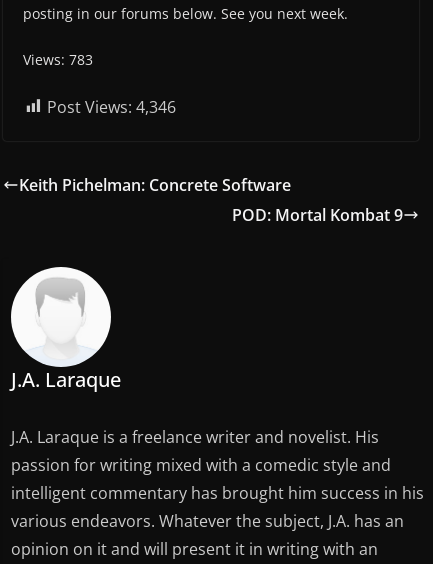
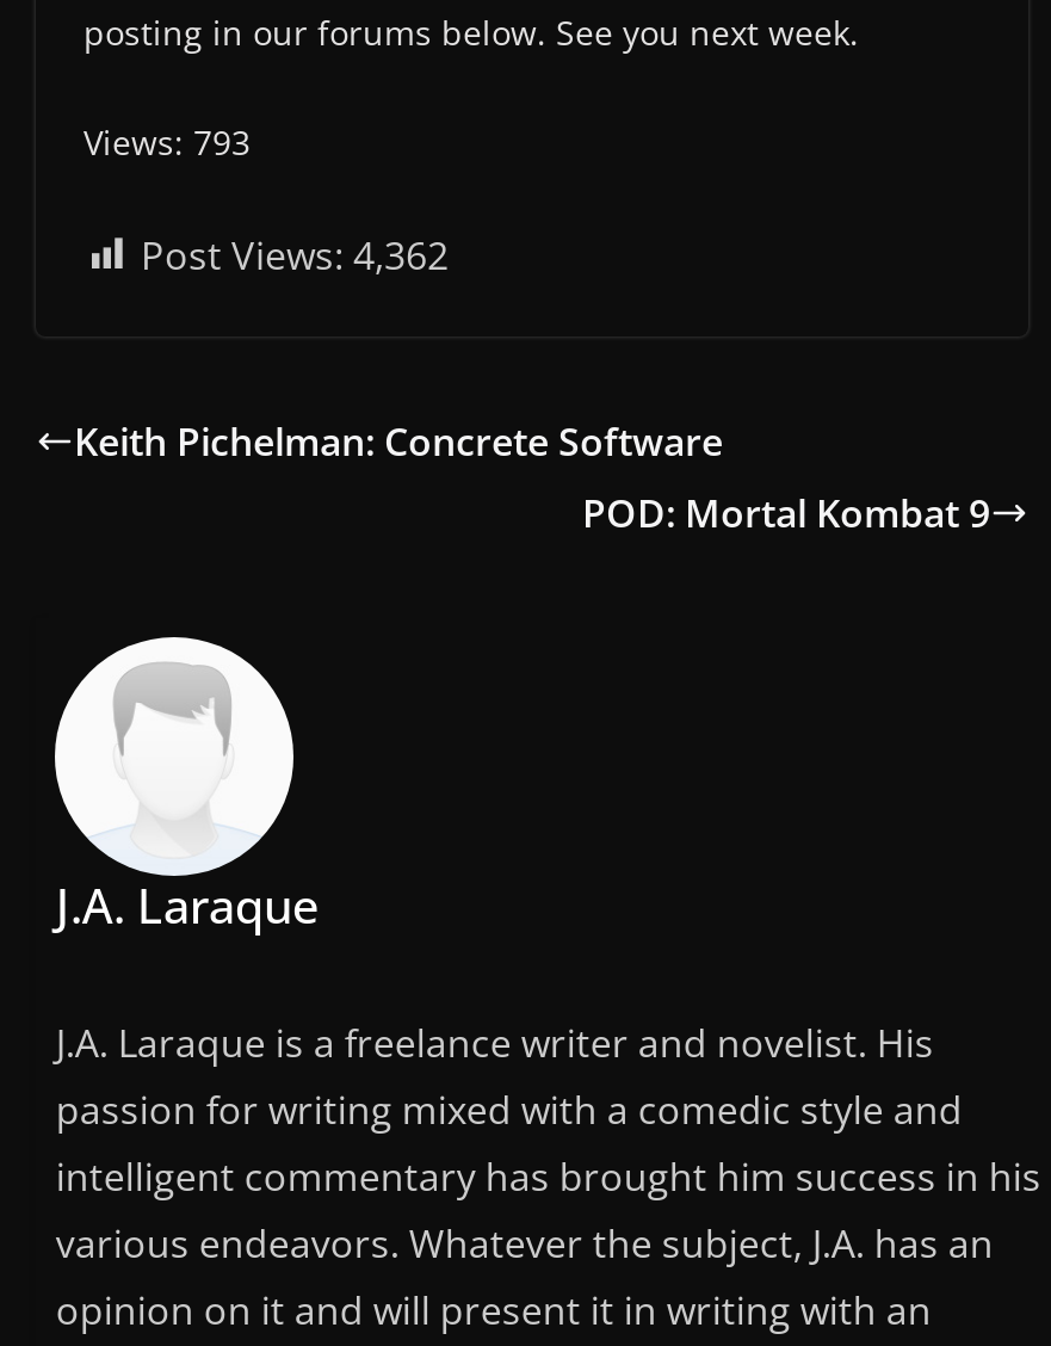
- Views: 783
+ Views: 793

- Post Views: 4,346
+ Post Views: 4,362
